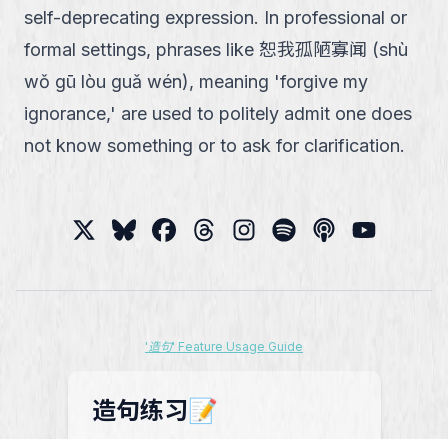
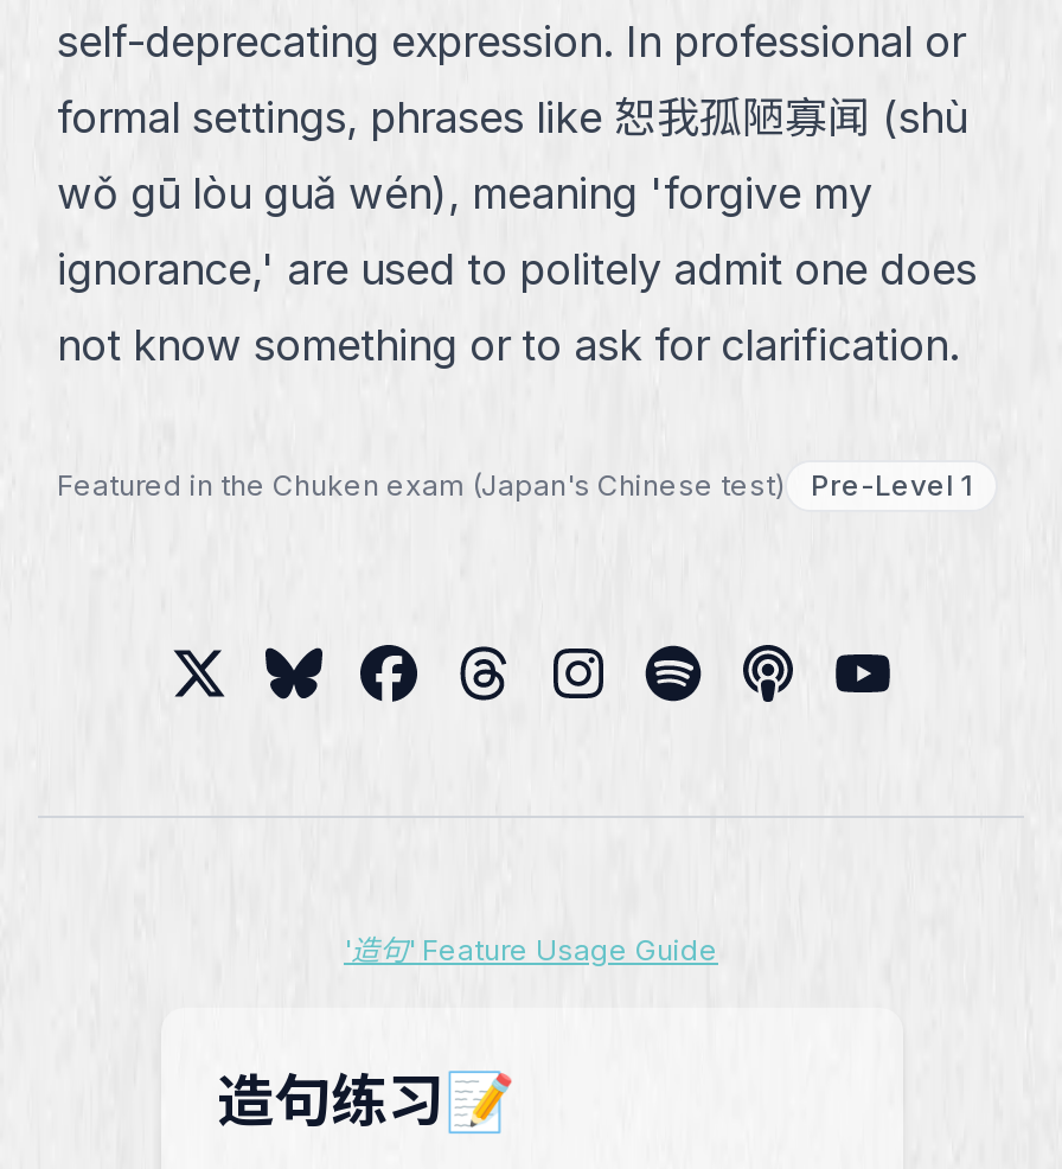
+ Featured in the Chuken exam (Japan's Chinese test)
+ Pre-Level 1
